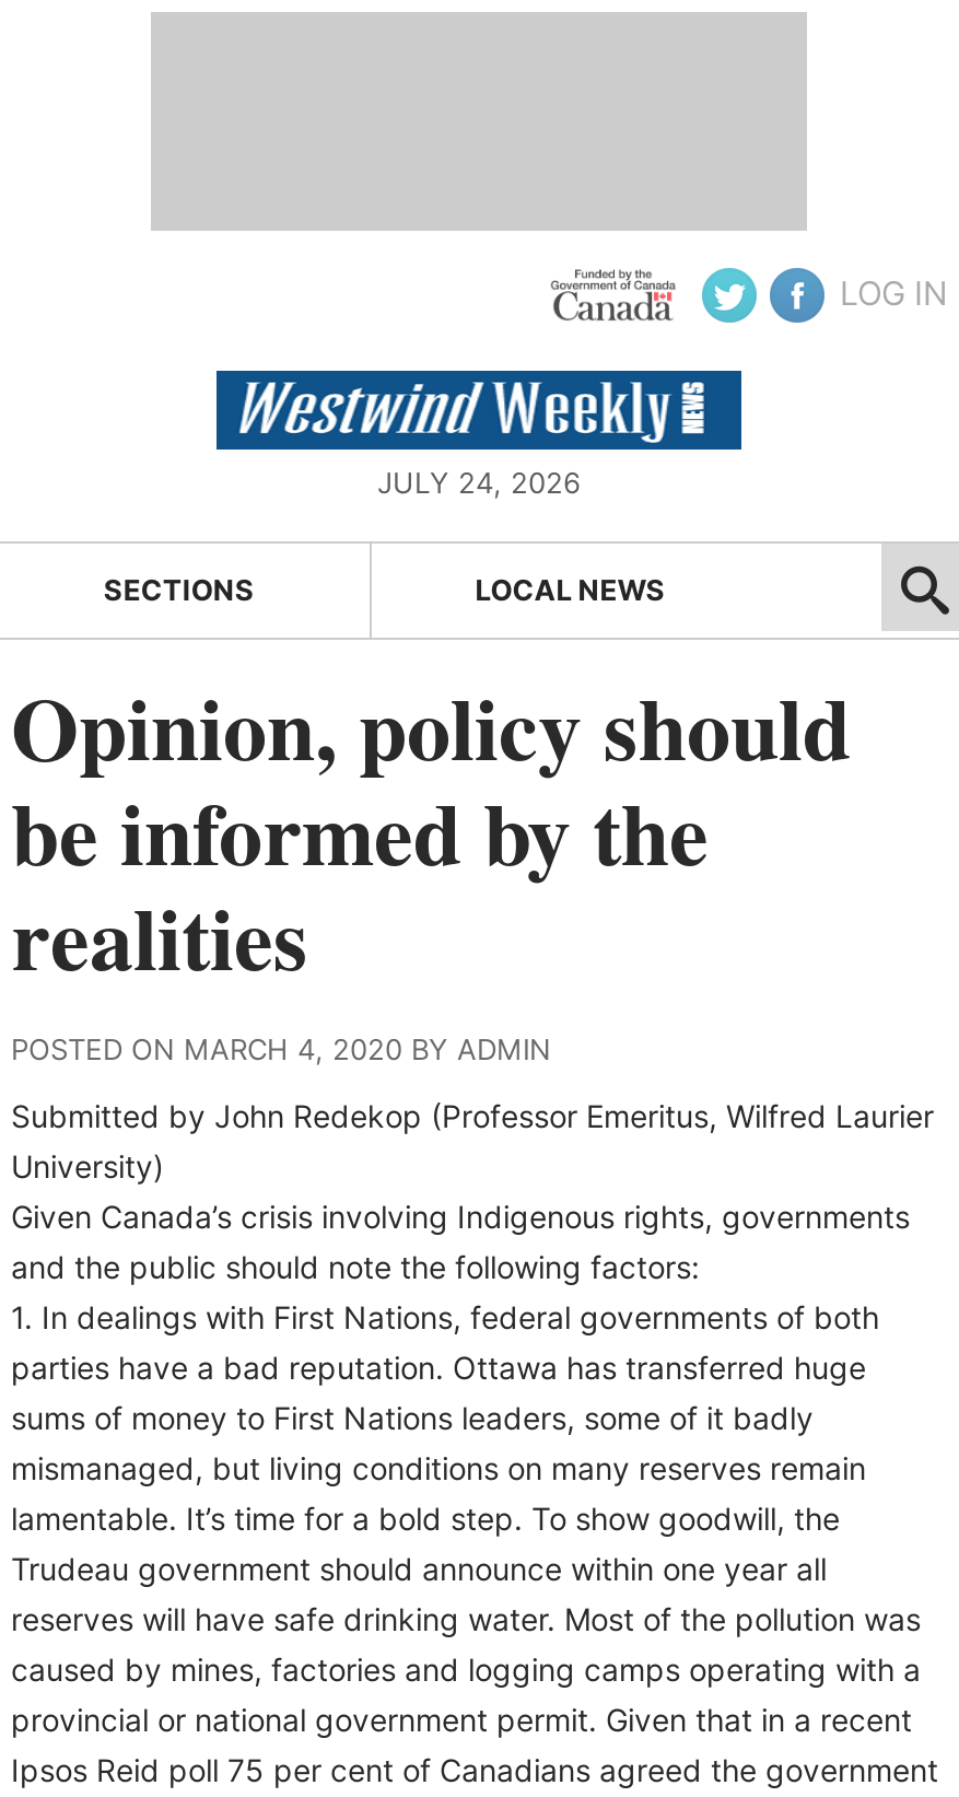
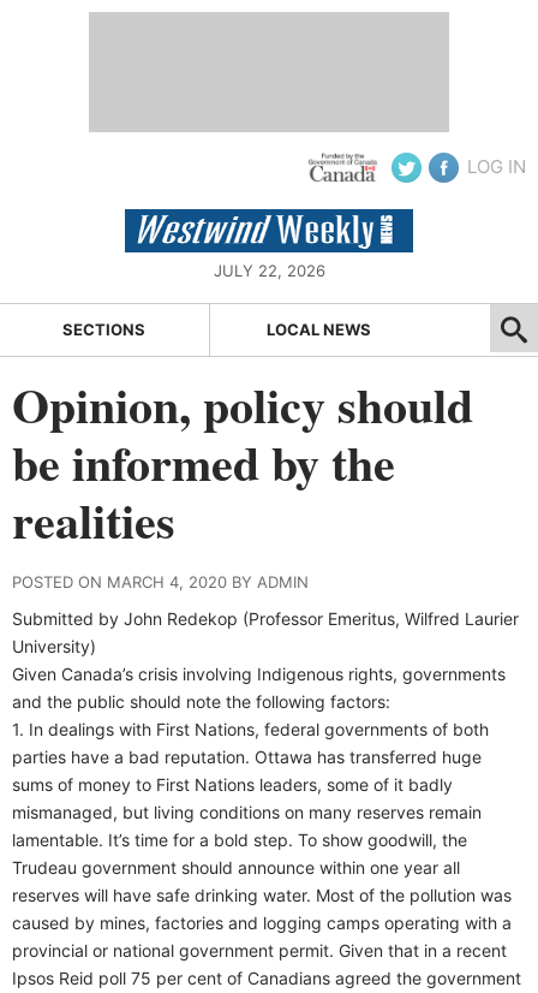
- JULY 24, 2026
+ JULY 22, 2026
